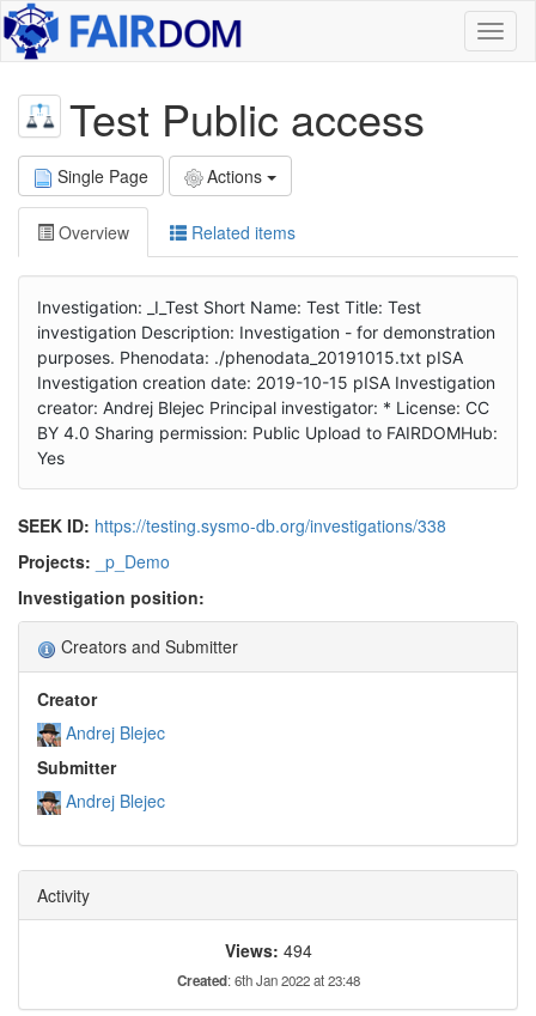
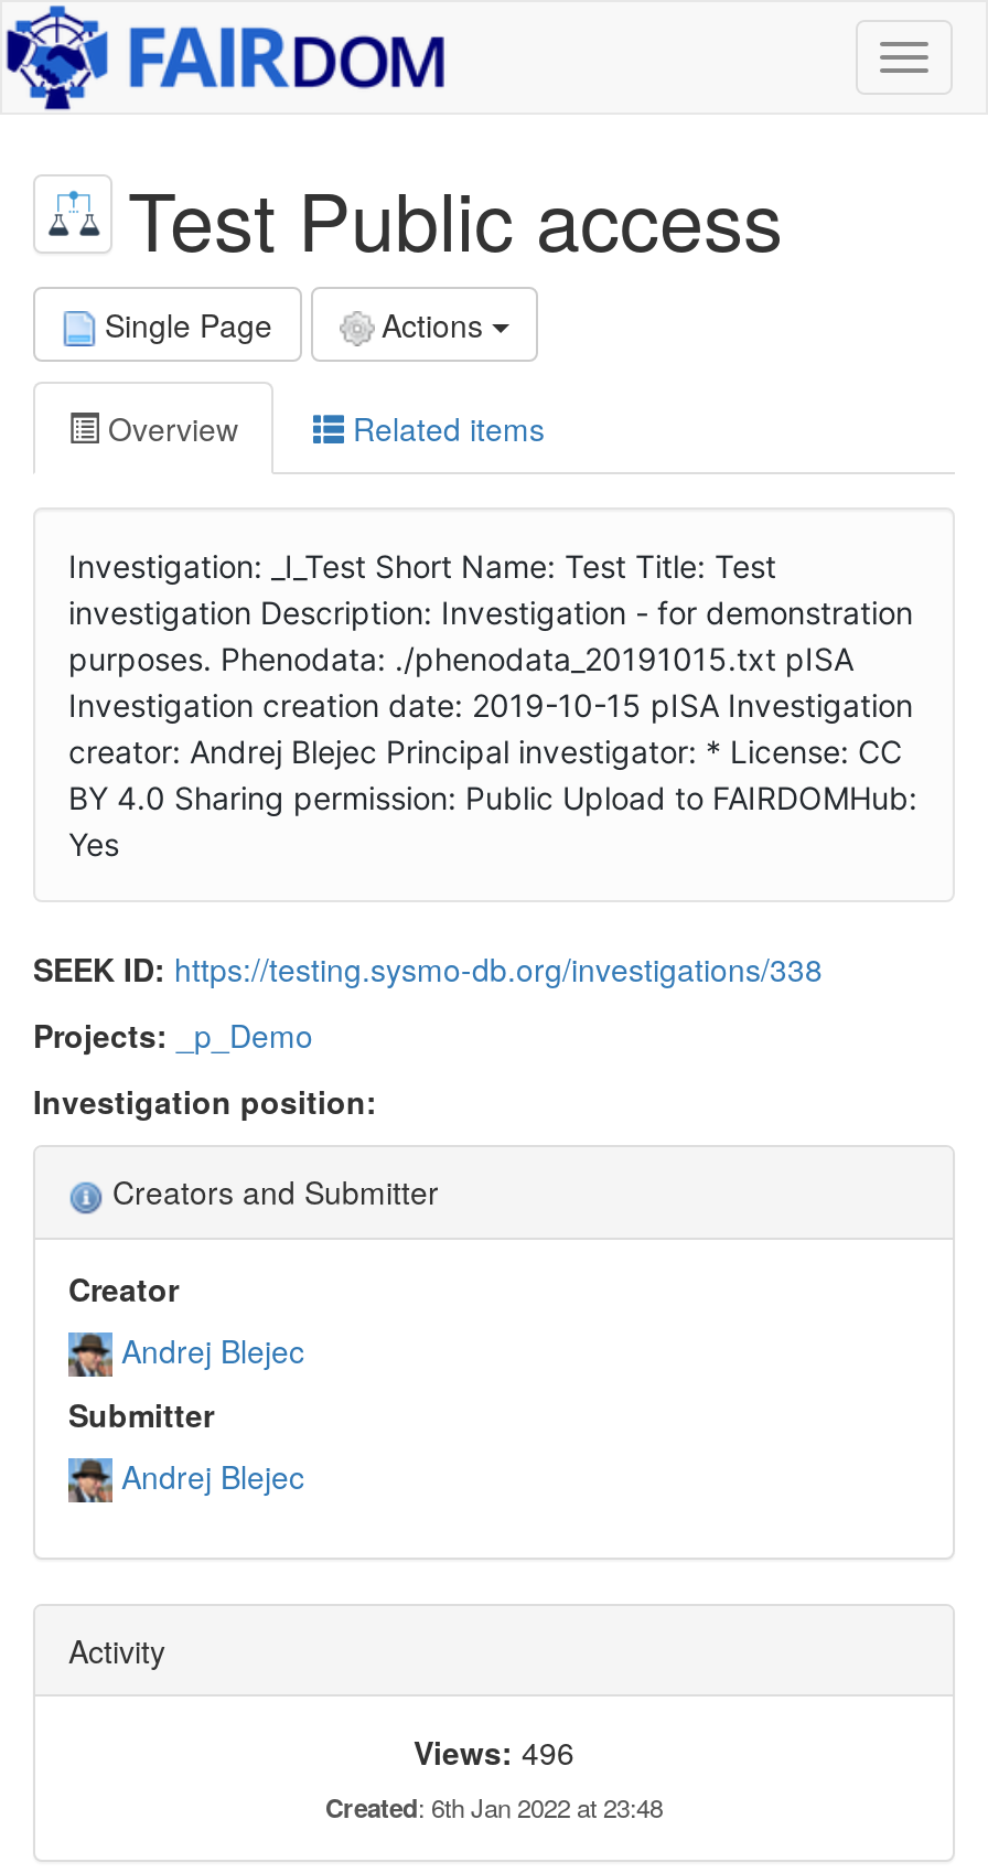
- Views: 494
+ Views: 496
